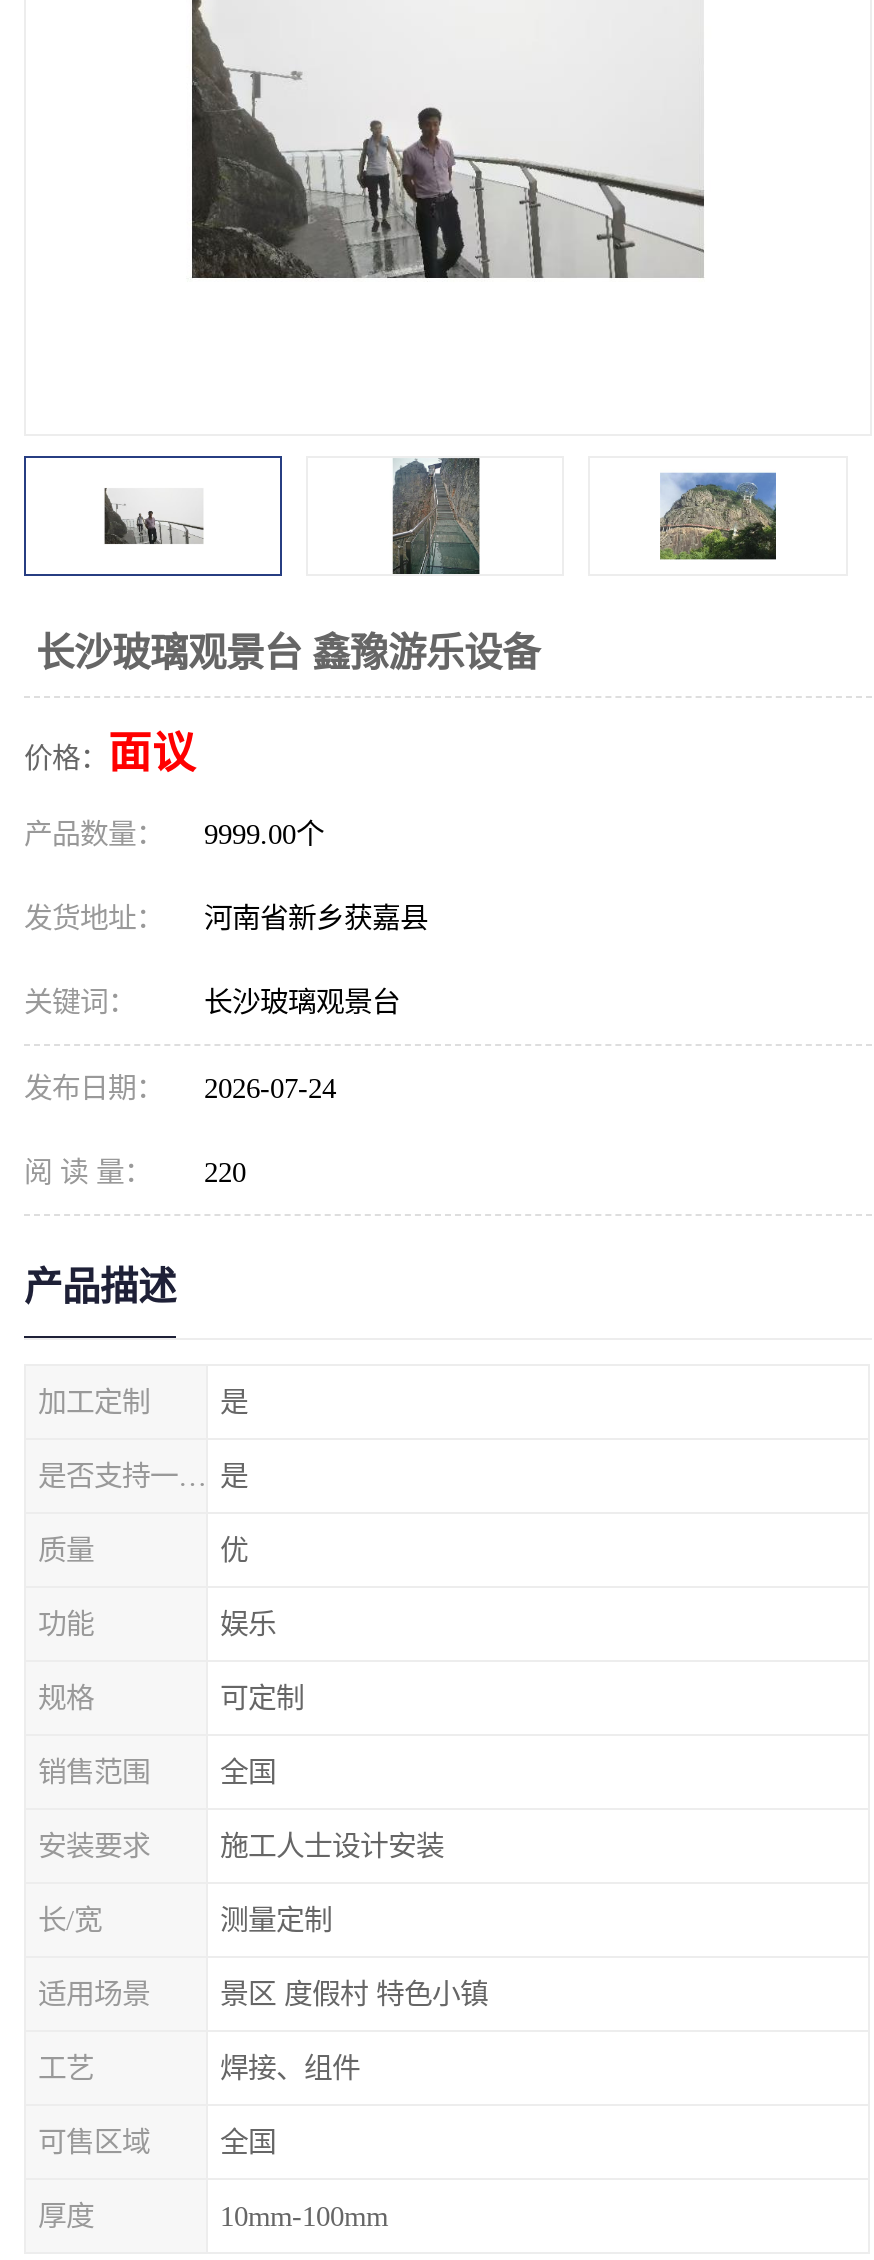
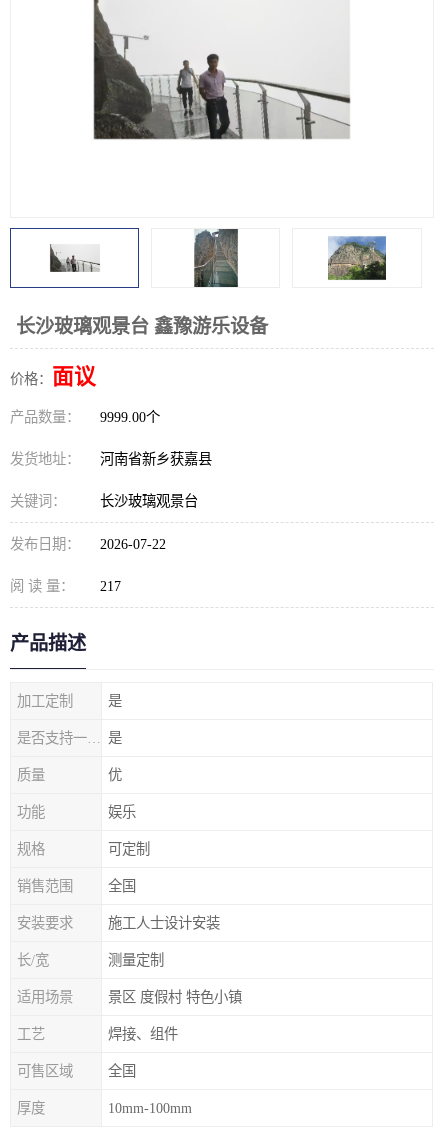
- 发布日期： 2026-07-24
+ 发布日期： 2026-07-22

- 阅 读 量： 220
+ 阅 读 量： 217
